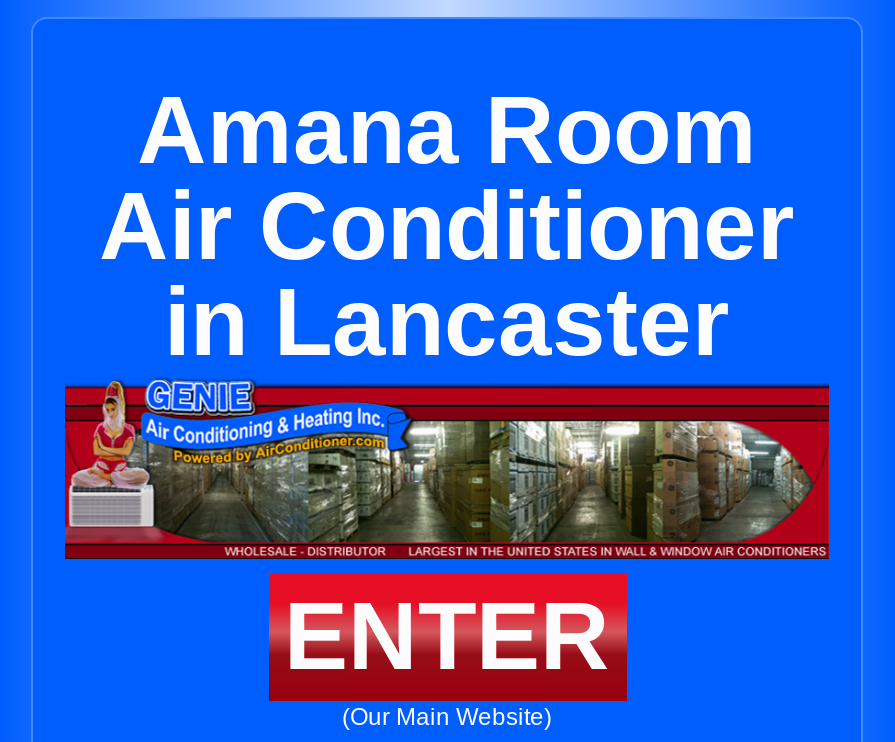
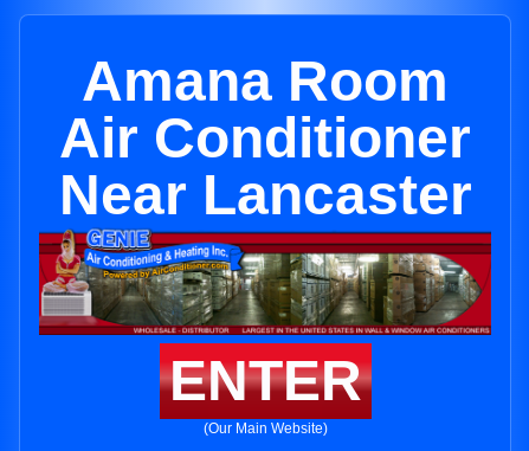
- in Lancaster
+ Near Lancaster
